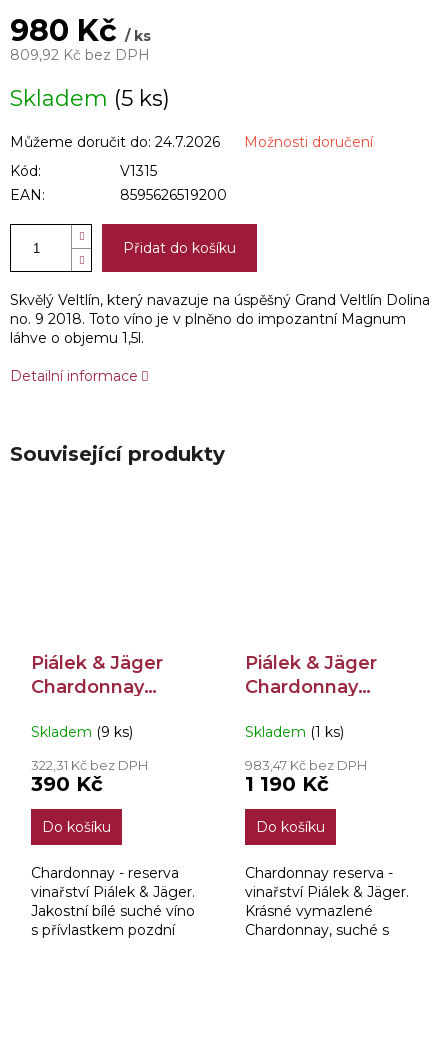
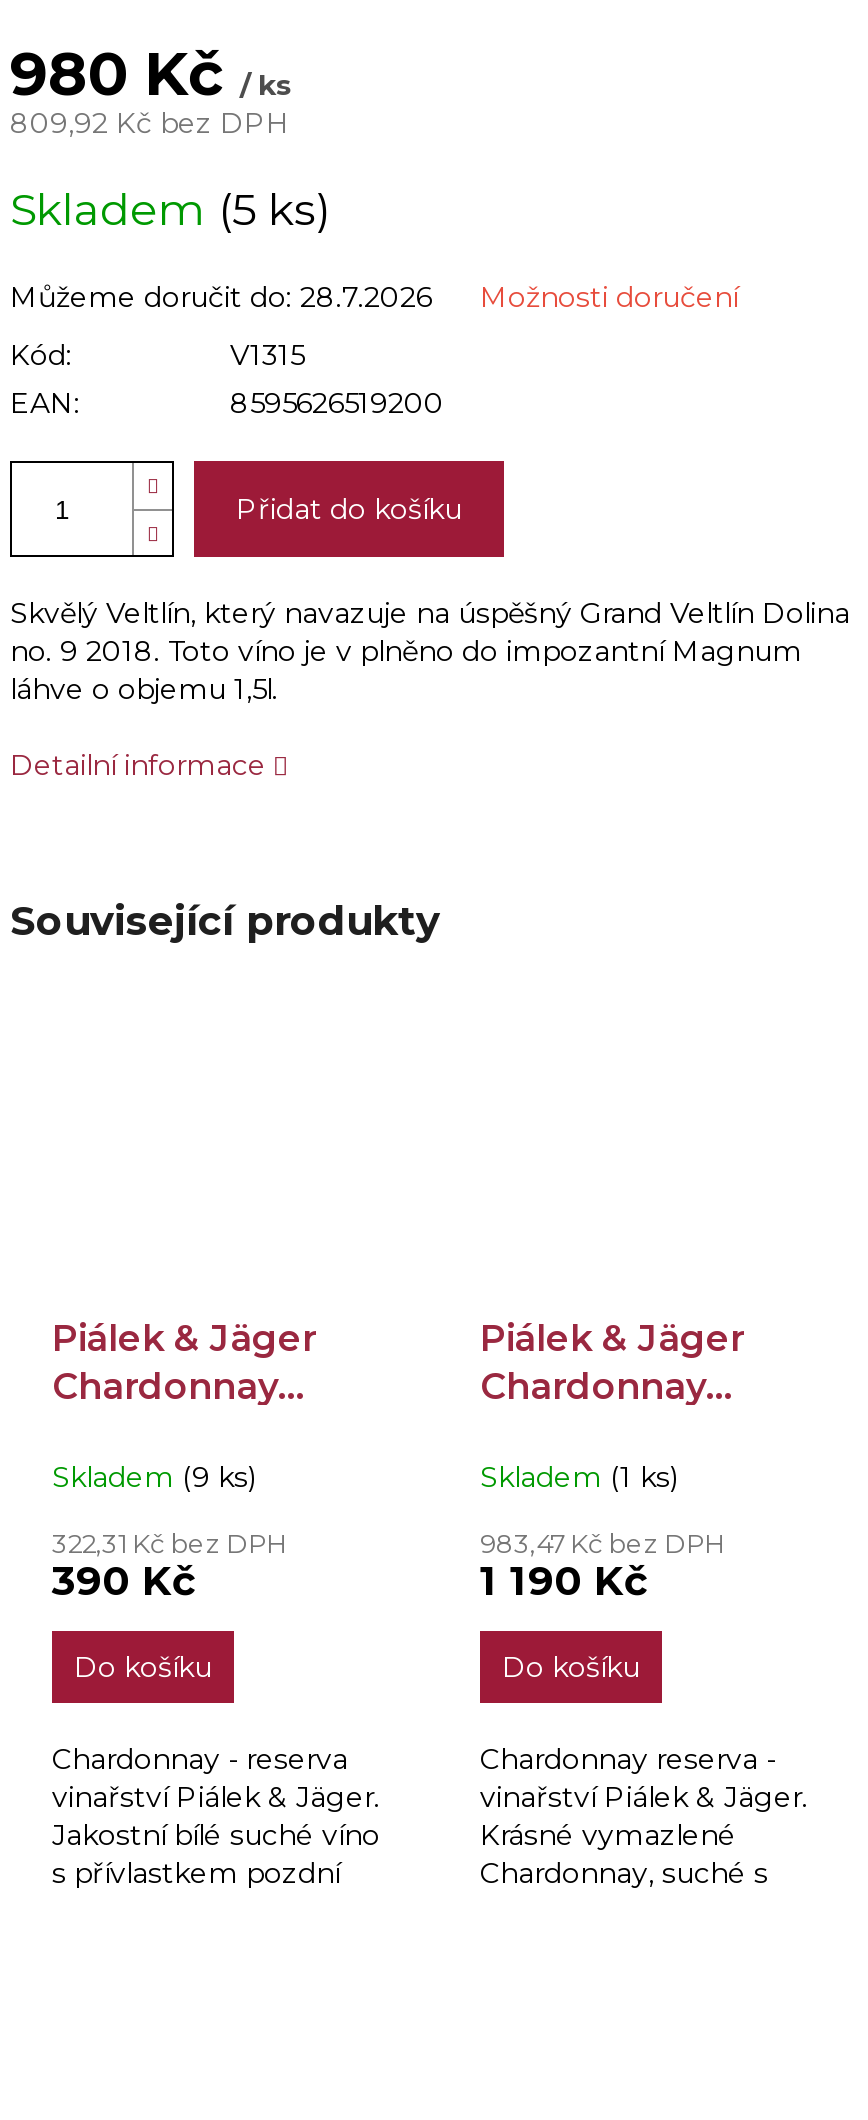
- Můžeme doručit do: 24.7.2026
+ Můžeme doručit do: 28.7.2026
